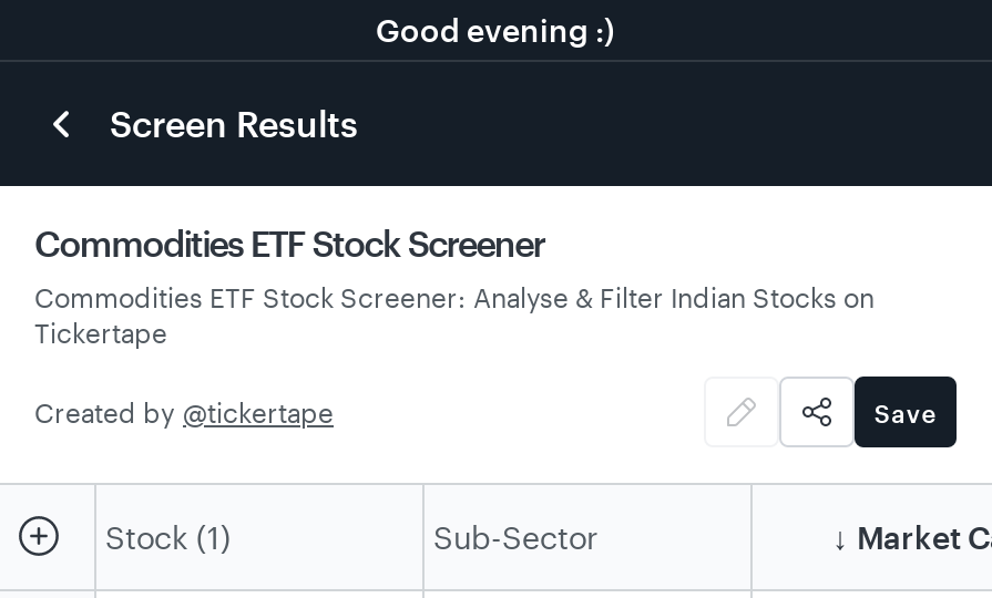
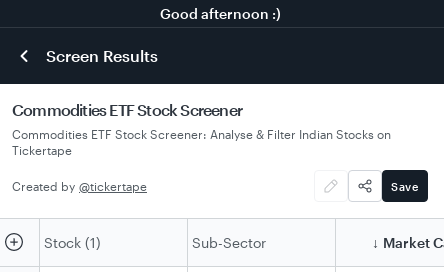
- Good evening :)
+ Good afternoon :)
